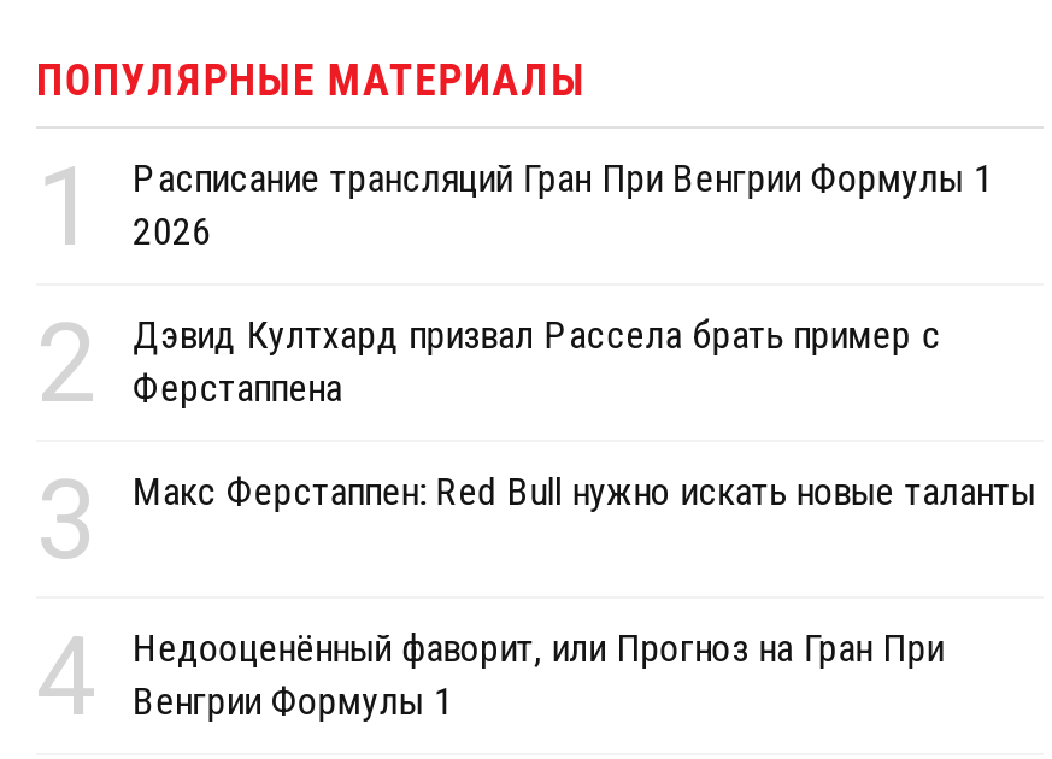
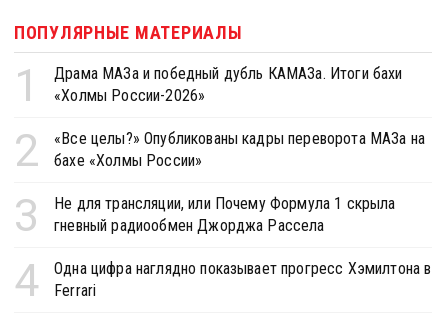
- Расписание трансляций Гран При Венгрии Формулы 1
- 2026
+ Драма МАЗа и победный дубль КАМАЗа. Итоги бахи
+ «Холмы России-2026»

- Дэвид Култхард призвал Рассела брать пример с
- Ферстаппена
+ «Все целы?» Опубликованы кадры переворота МАЗа на
+ бахе «Холмы России»

- Макс Ферстаппен: Red Bull нужно искать новые таланты
+ Не для трансляции, или Почему Формула 1 скрыла
+ гневный радиообмен Джорджа Рассела

- Недооценённый фаворит, или Прогноз на Гран При
- Венгрии Формулы 1
+ Одна цифра наглядно показывает прогресс Хэмилтона в
+ Ferrari
